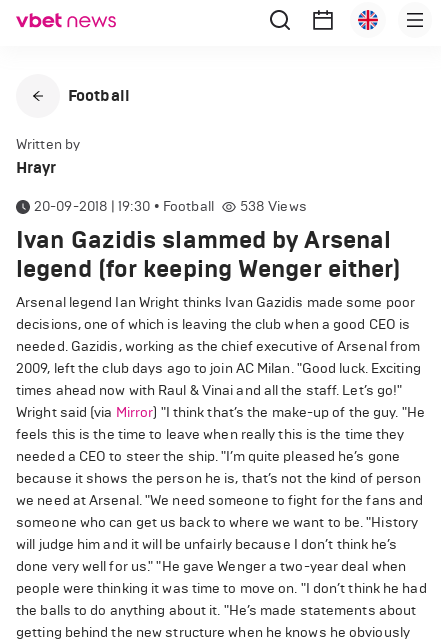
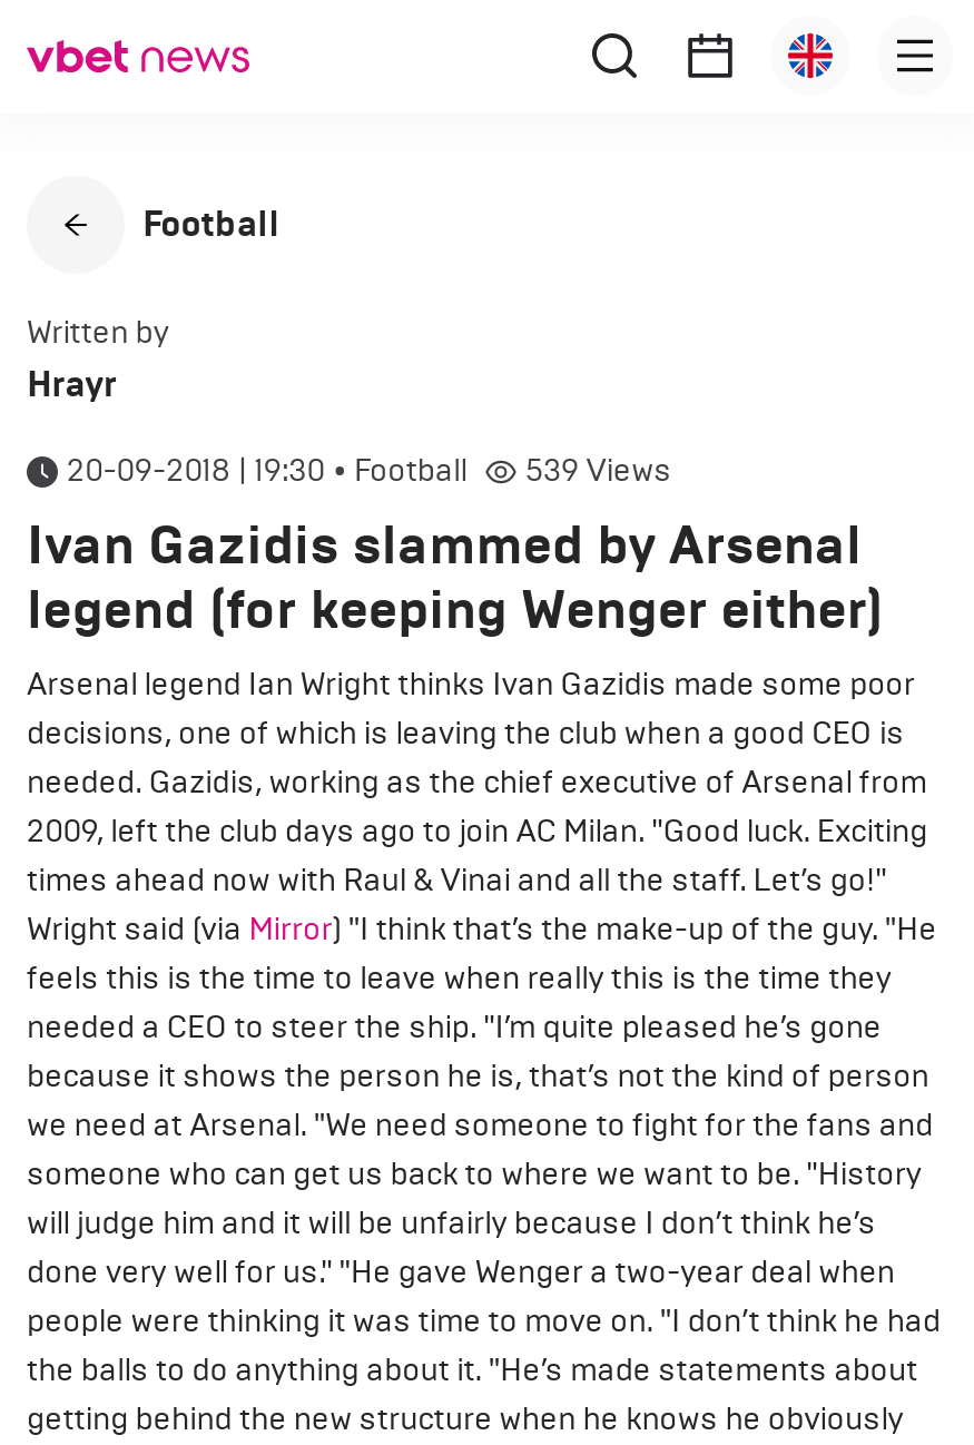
- 538 Views
+ 539 Views
